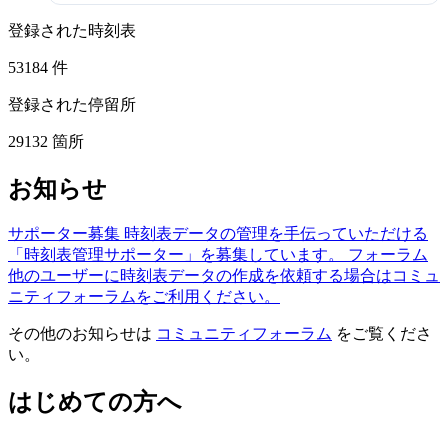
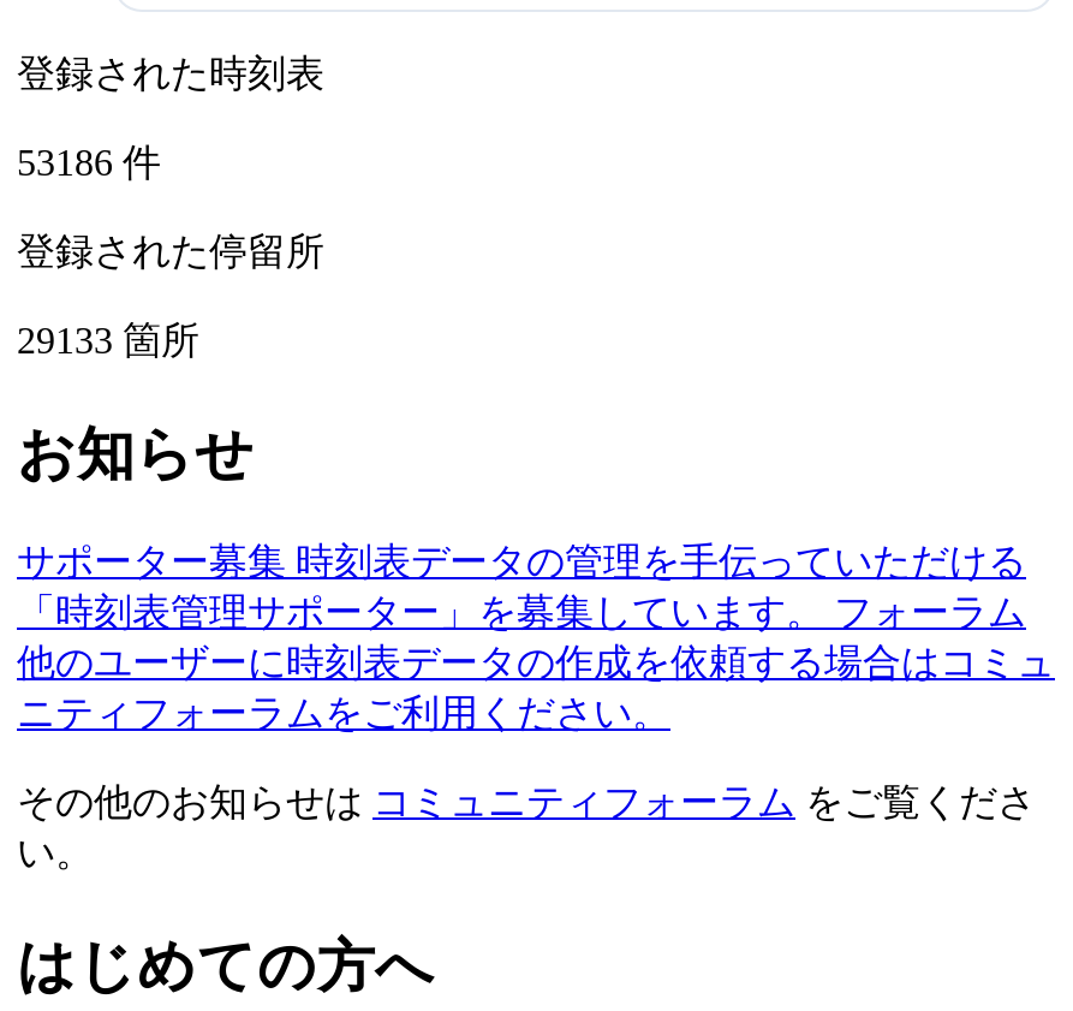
- 53184件
+ 53186件

- 29132箇所
+ 29133箇所
